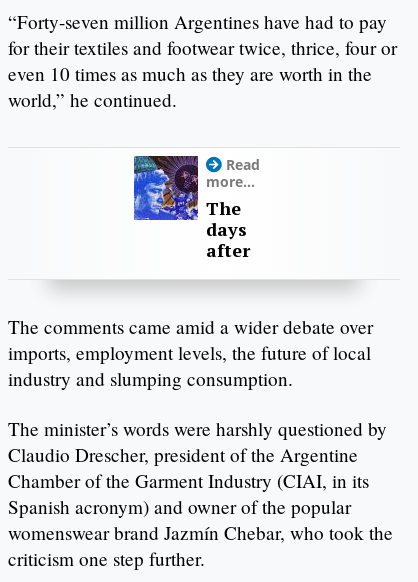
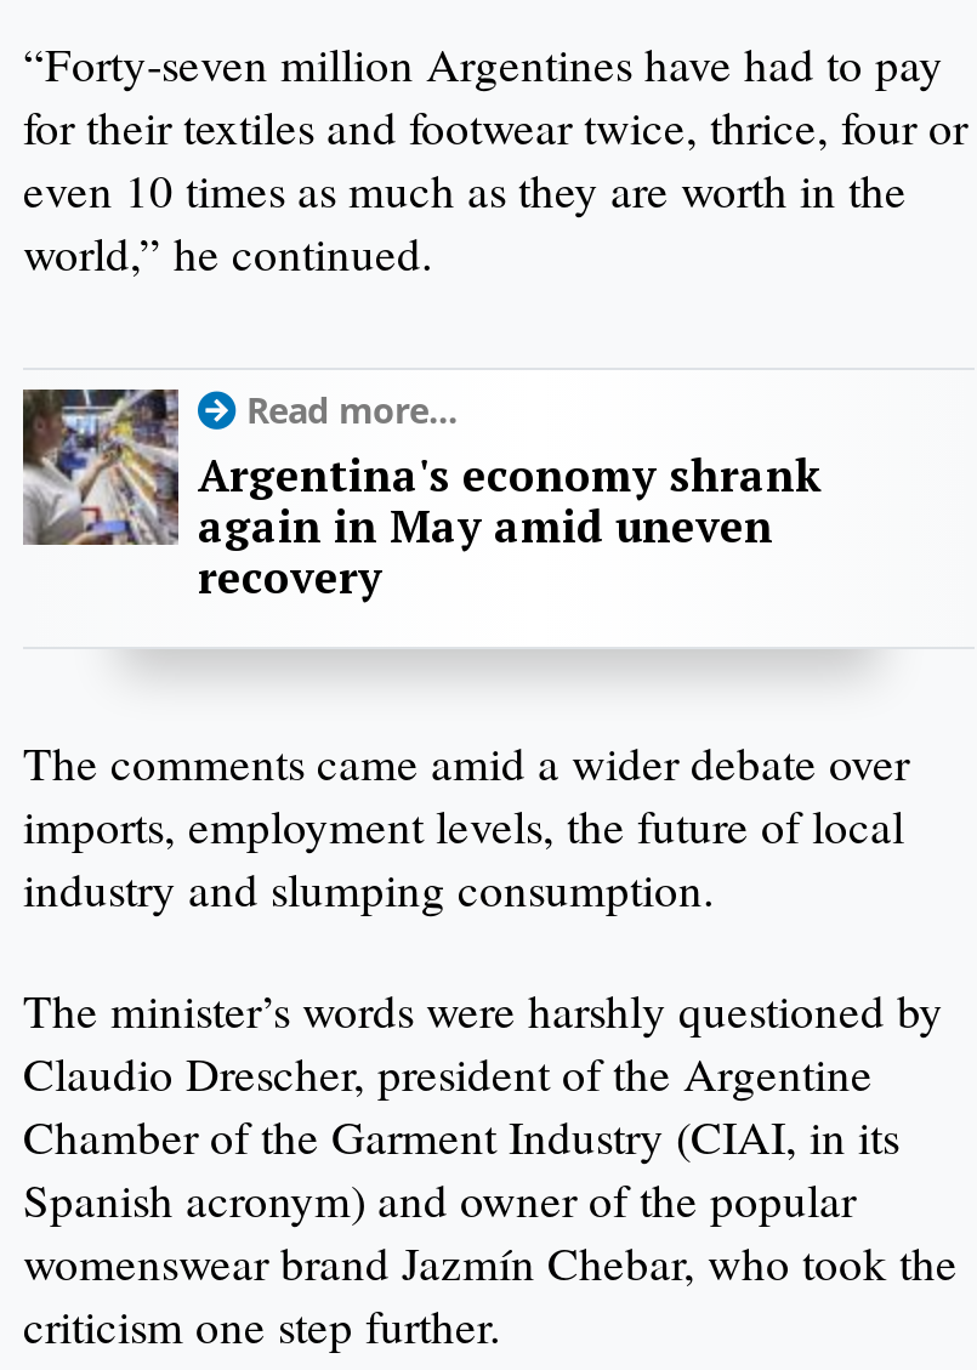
+ [image]

- Read
- more...
- The
- days
- after
+ Read more...
+ Argentina's economy shrank
+ again in May amid uneven
+ recovery
